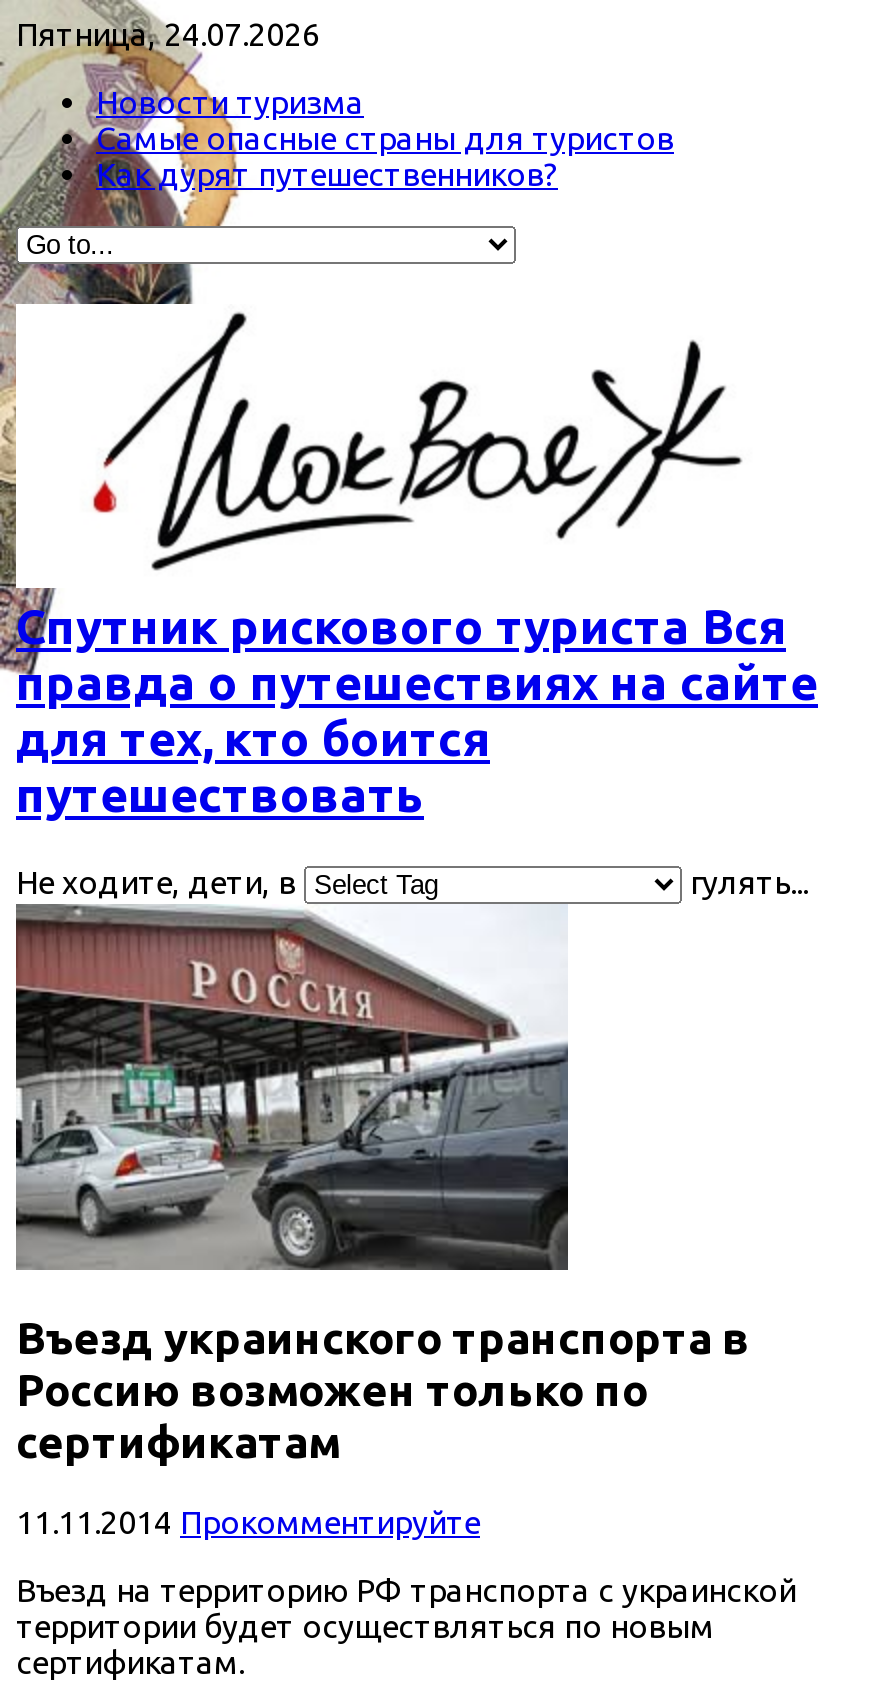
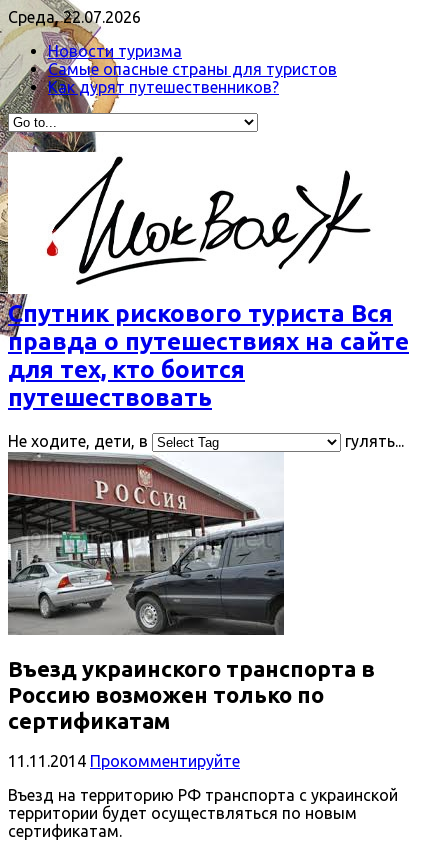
- Пятница, 24.07.2026
+ Среда, 22.07.2026
